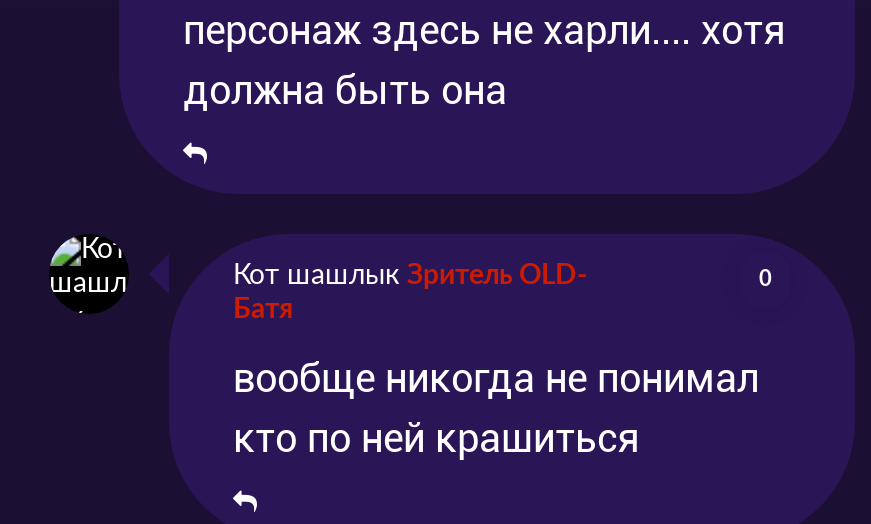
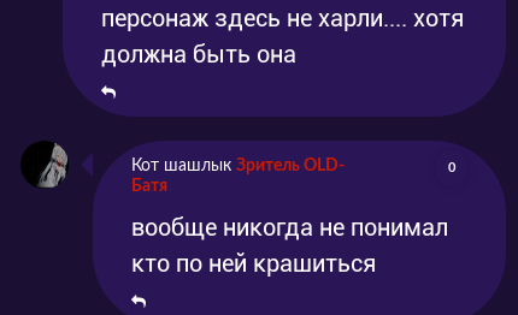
- [image]
+ [image]
